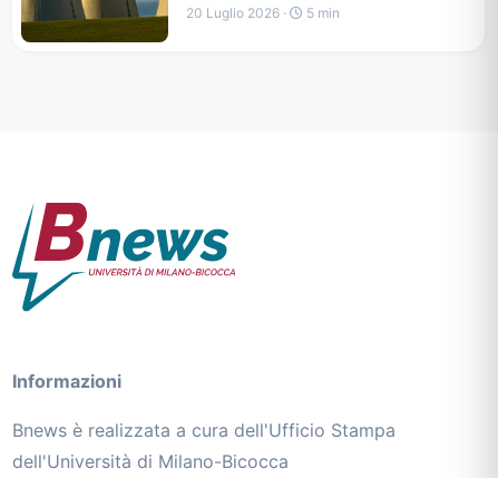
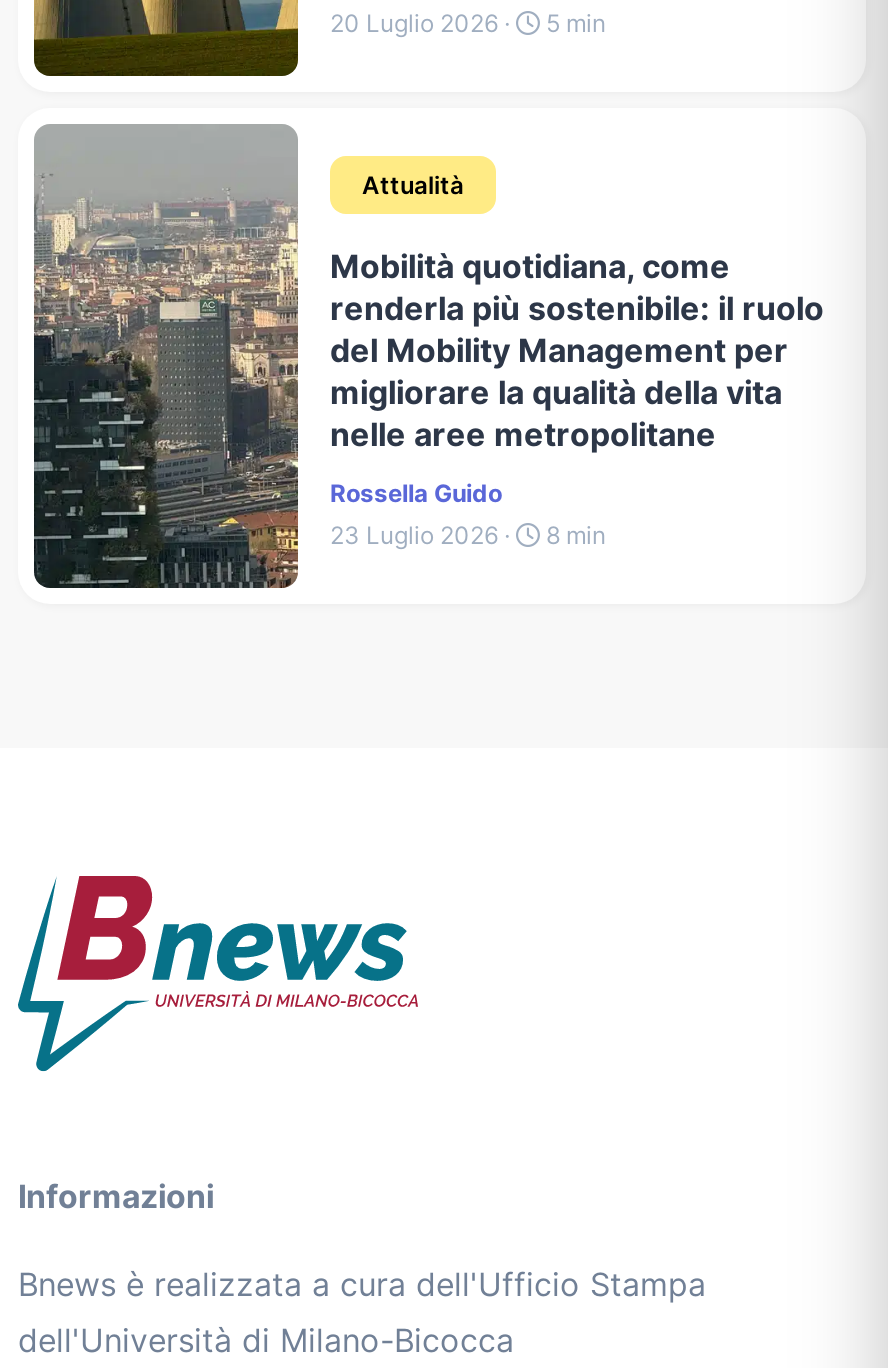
+ [image]
+ Attualità
+ Mobilità quotidiana, come
+ renderla più sostenibile: il ruolo
+ del Mobility Management per
+ migliorare la qualità della vita
+ nelle aree metropolitane
+ Rossella Guido
+ 23 Luglio 2026 ·
+ 8 min
